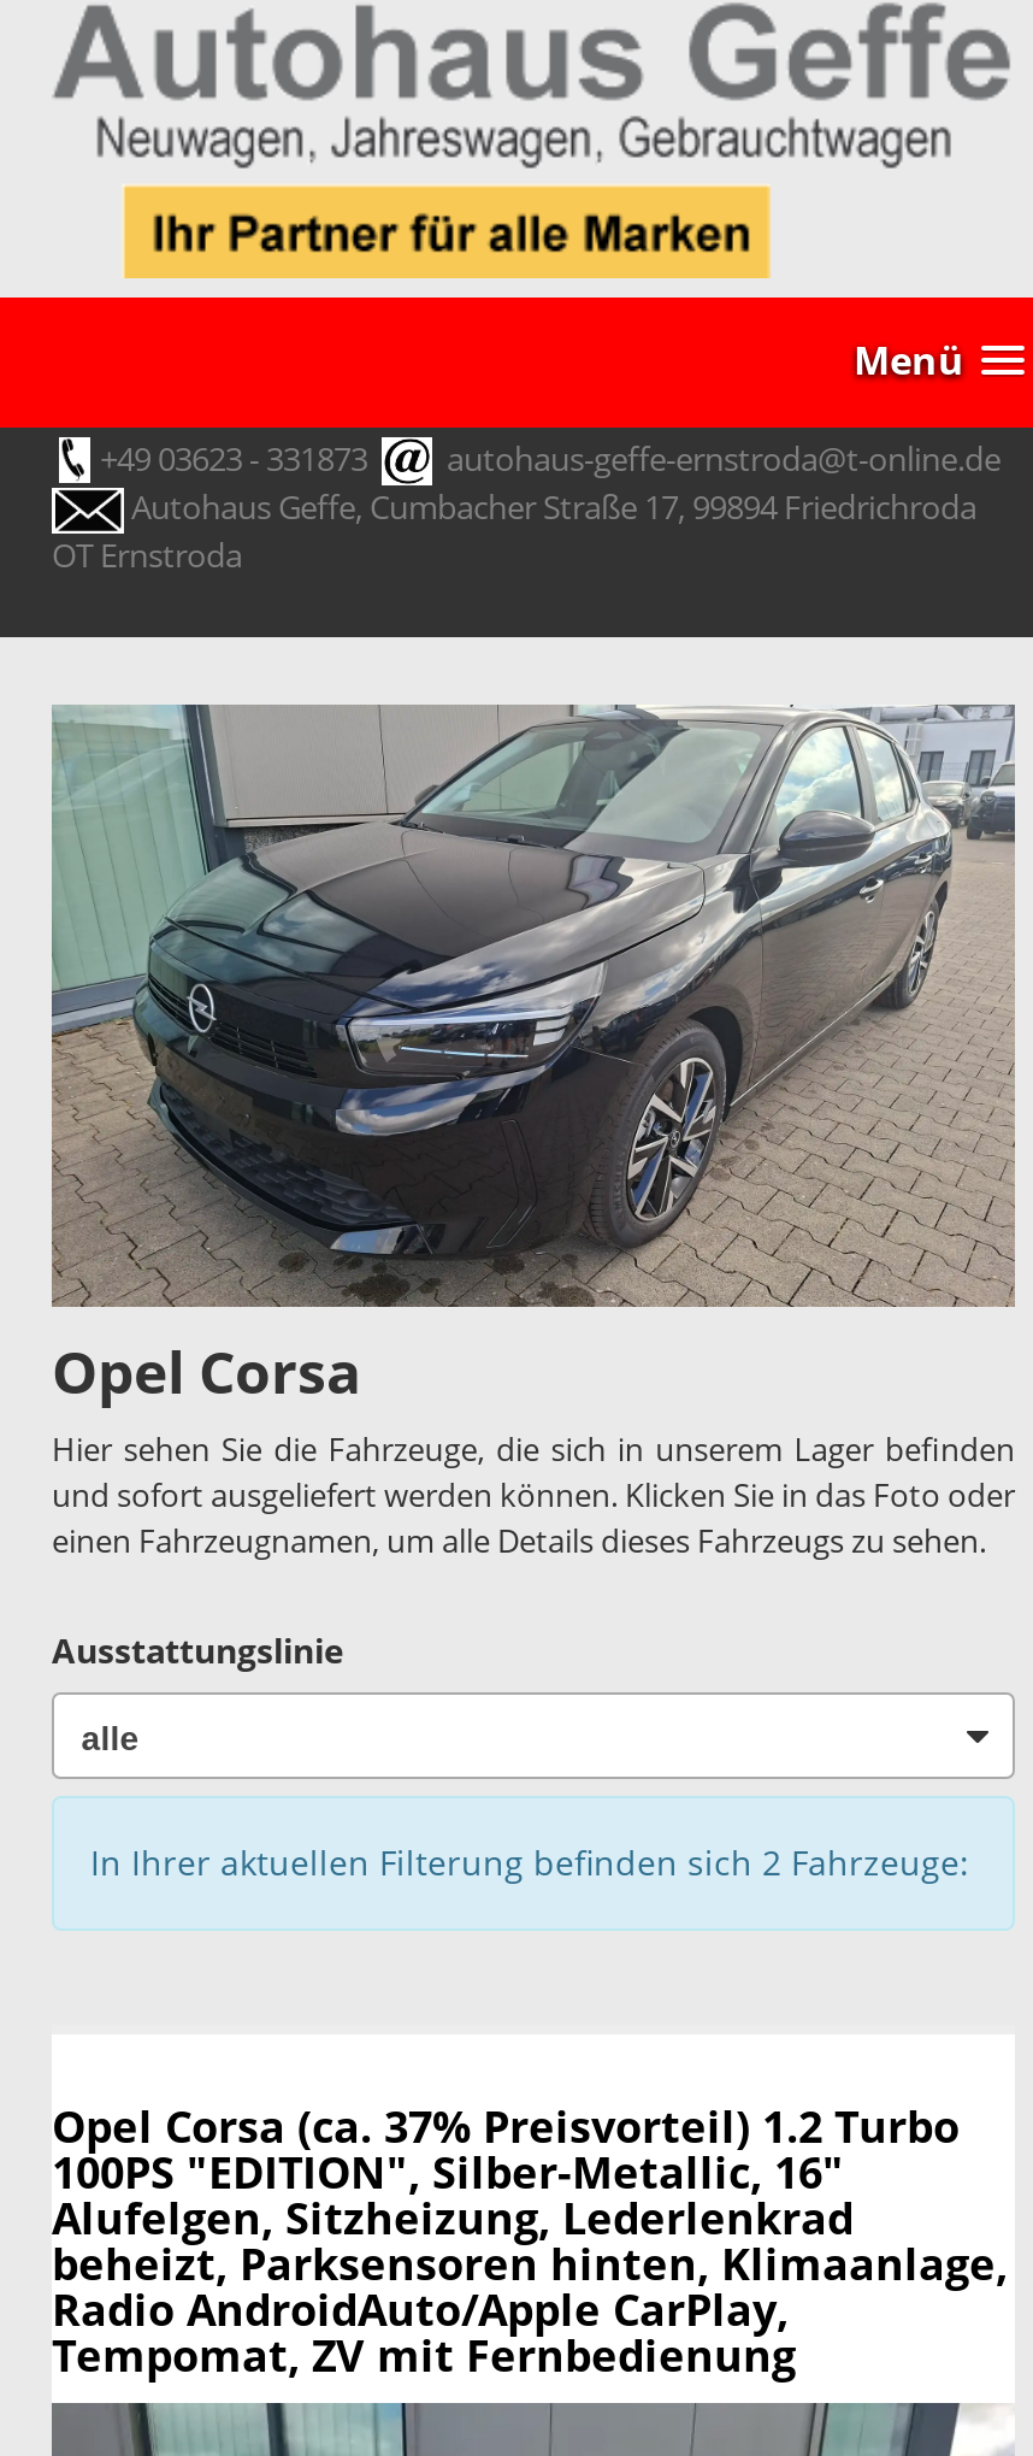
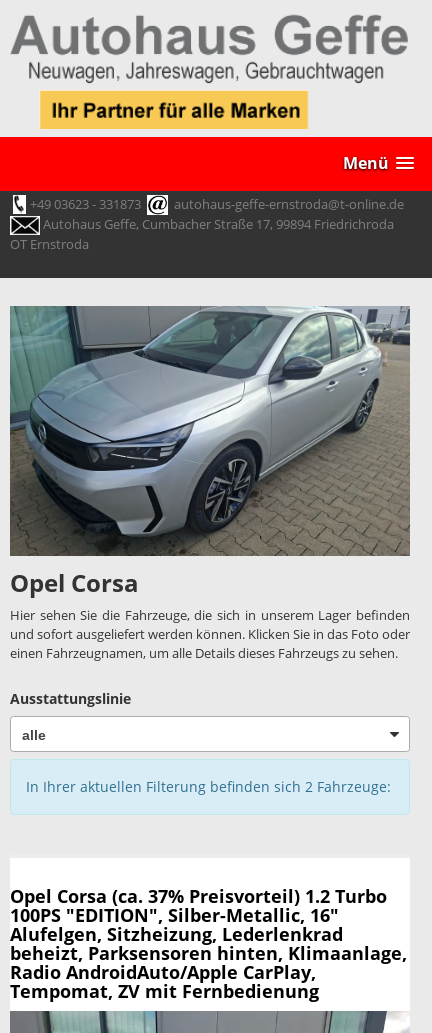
- [image]
+ [image]
